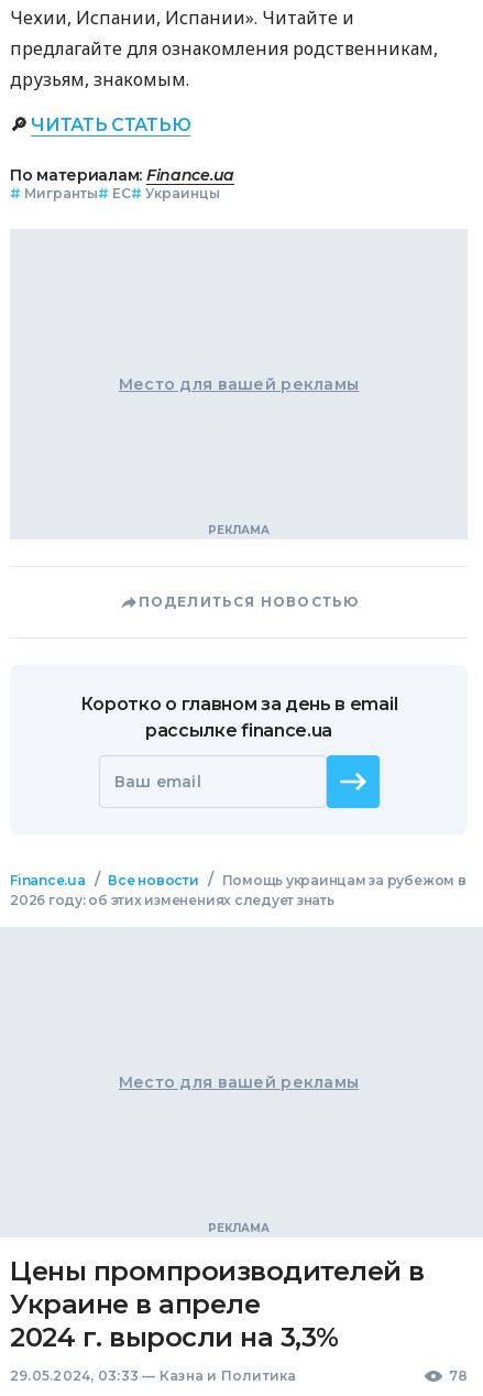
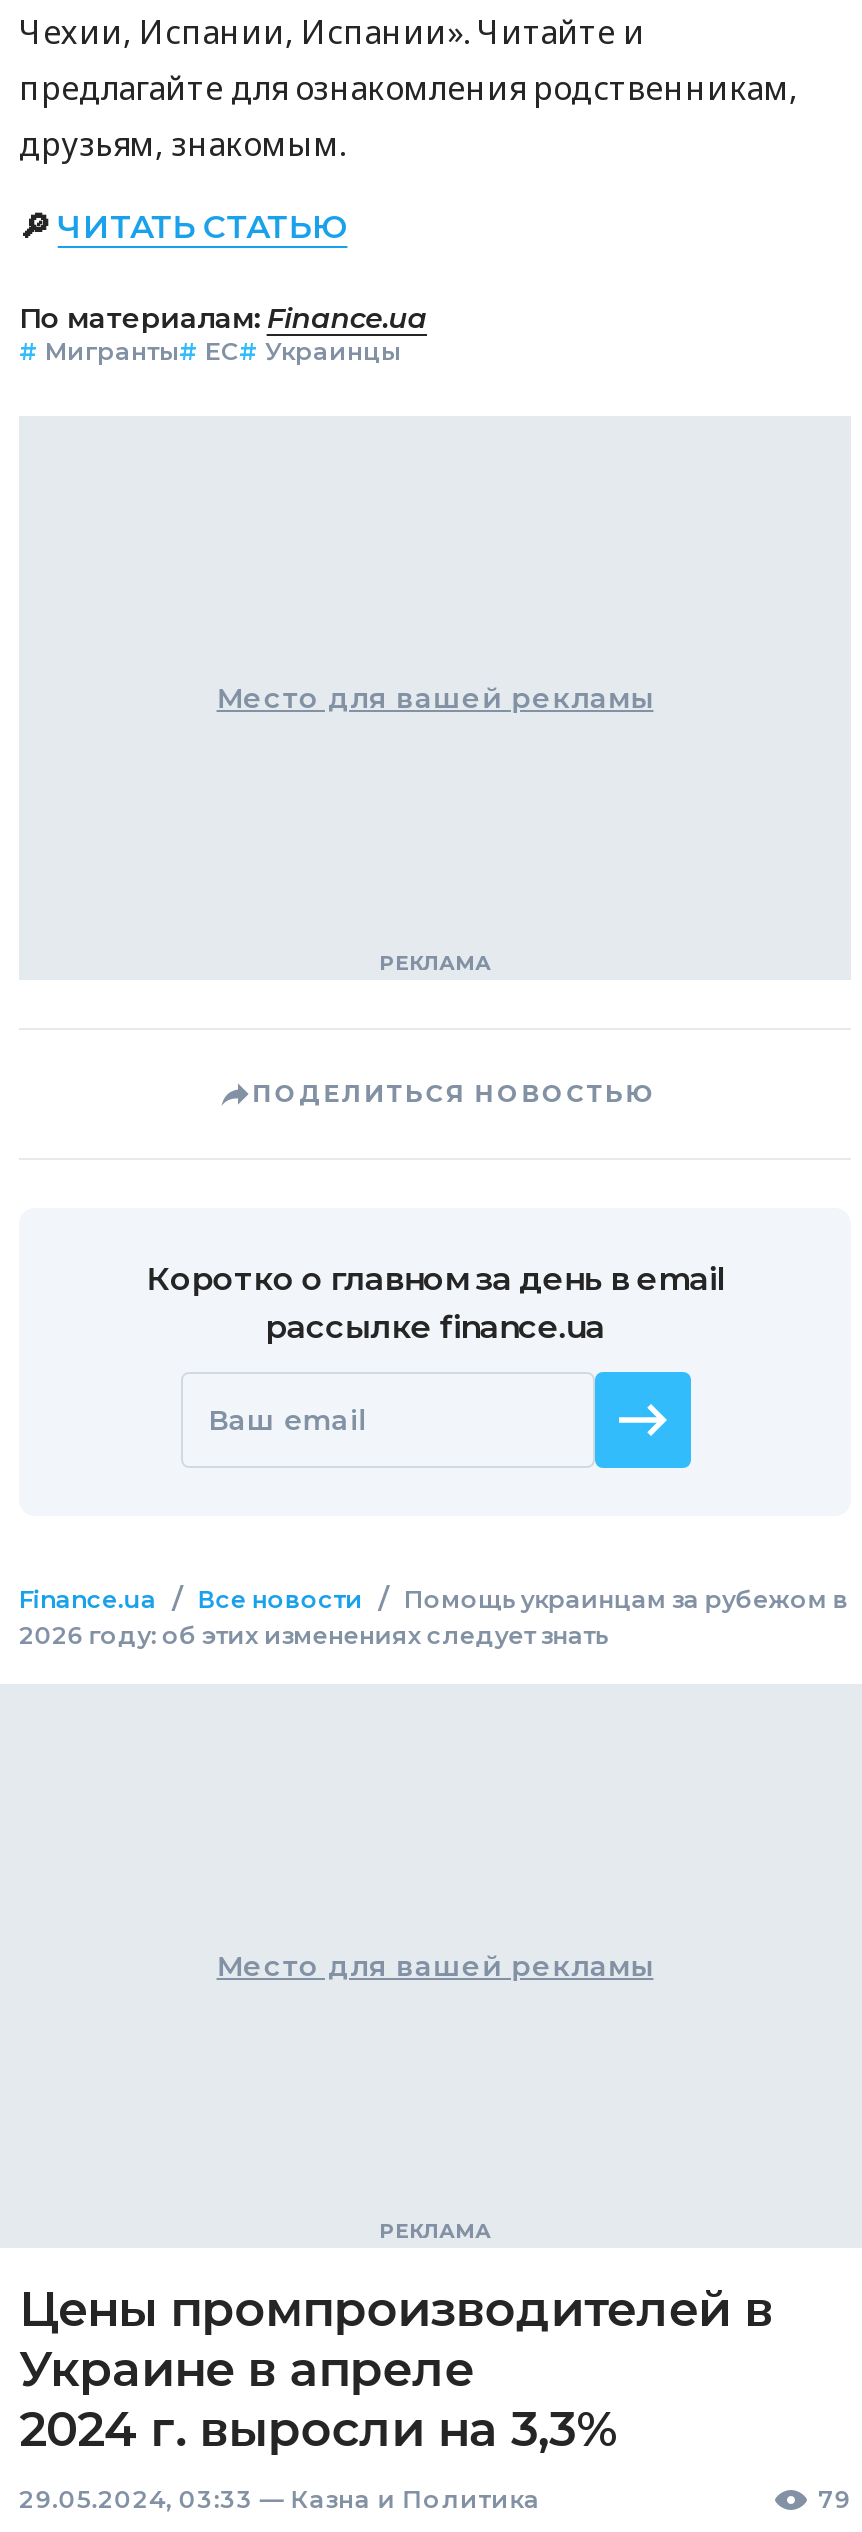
- 78
+ 79
